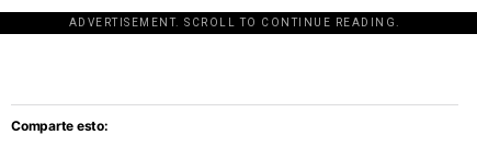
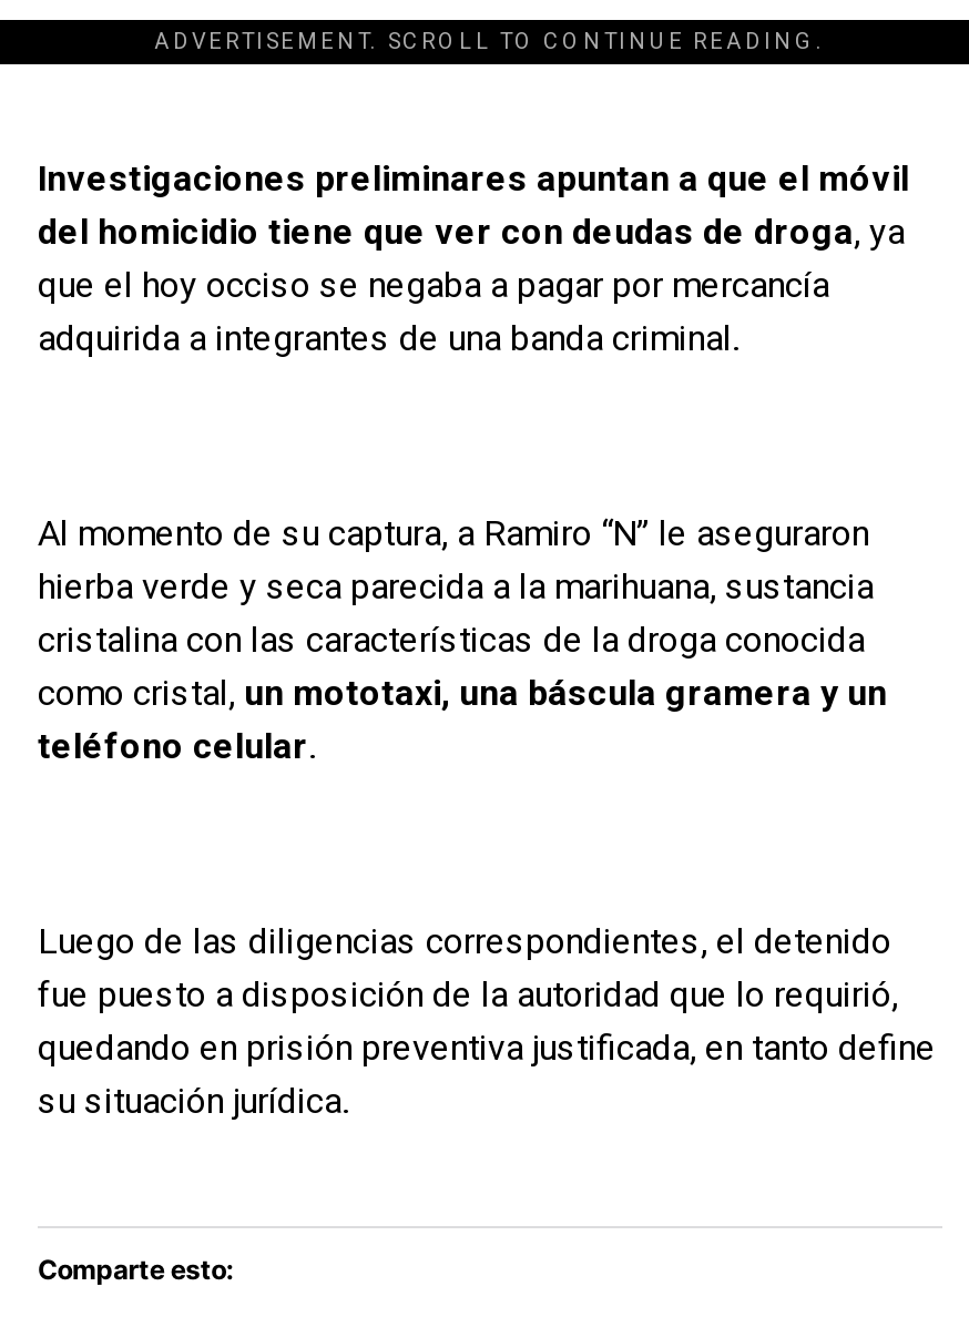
+ Investigaciones preliminares apuntan a que el móvil
+ del homicidio tiene que ver con deudas de droga, ya
+ que el hoy occiso se negaba a pagar por mercancía
+ adquirida a integrantes de una banda criminal.

+ Al momento de su captura, a Ramiro “N” le aseguraron
+ hierba verde y seca parecida a la marihuana, sustancia
+ cristalina con las características de la droga conocida
+ como cristal, un mototaxi, una báscula gramera y un
+ teléfono celular.

+ Luego de las diligencias correspondientes, el detenido
+ fue puesto a disposición de la autoridad que lo requirió,
+ quedando en prisión preventiva justificada, en tanto define
+ su situación jurídica.
